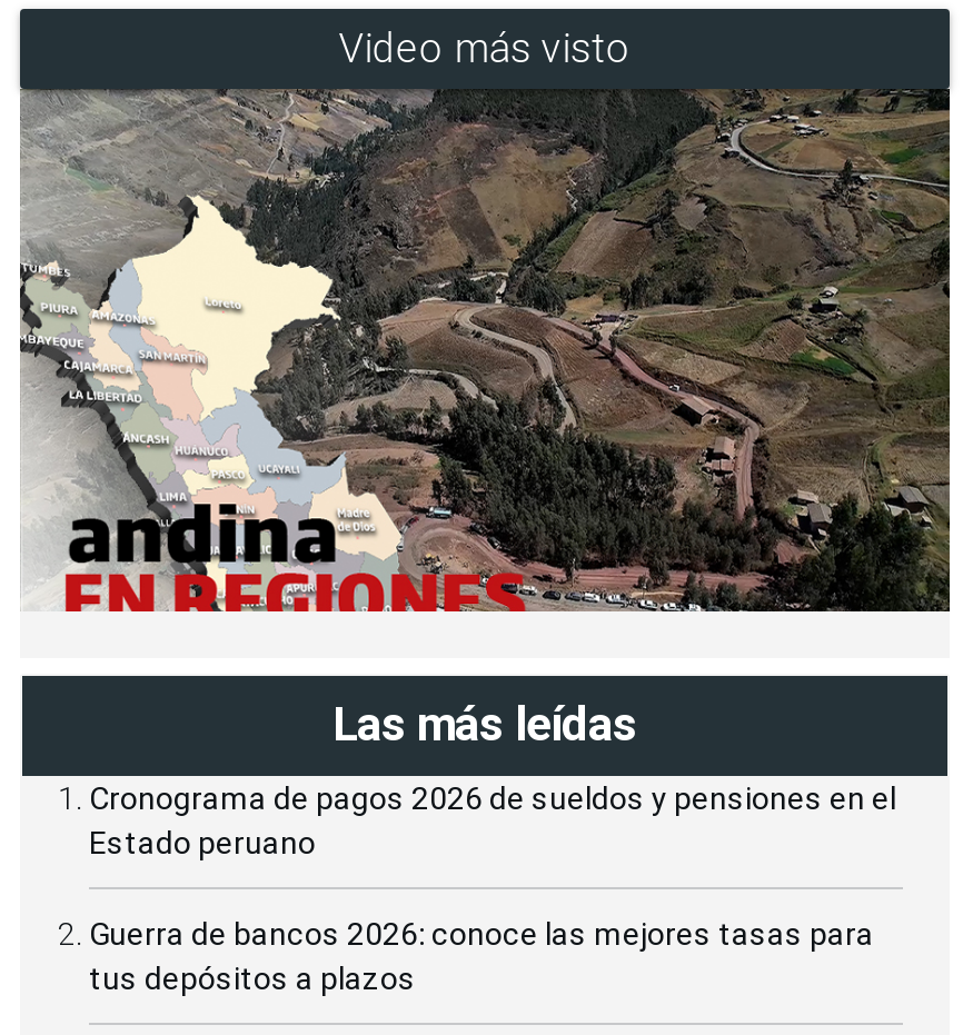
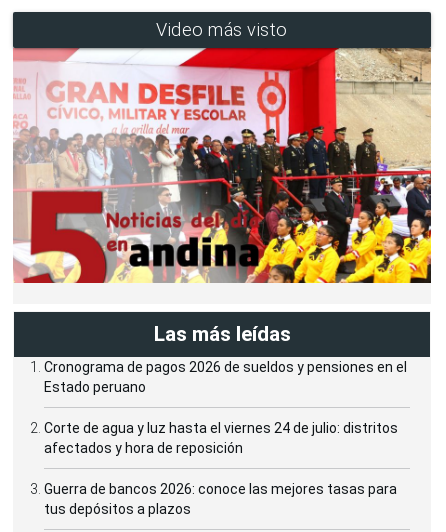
- [image]
+ [image]

+ Corte de agua y luz hasta el viernes 24 de julio: distritos
+ afectados y hora de reposición
